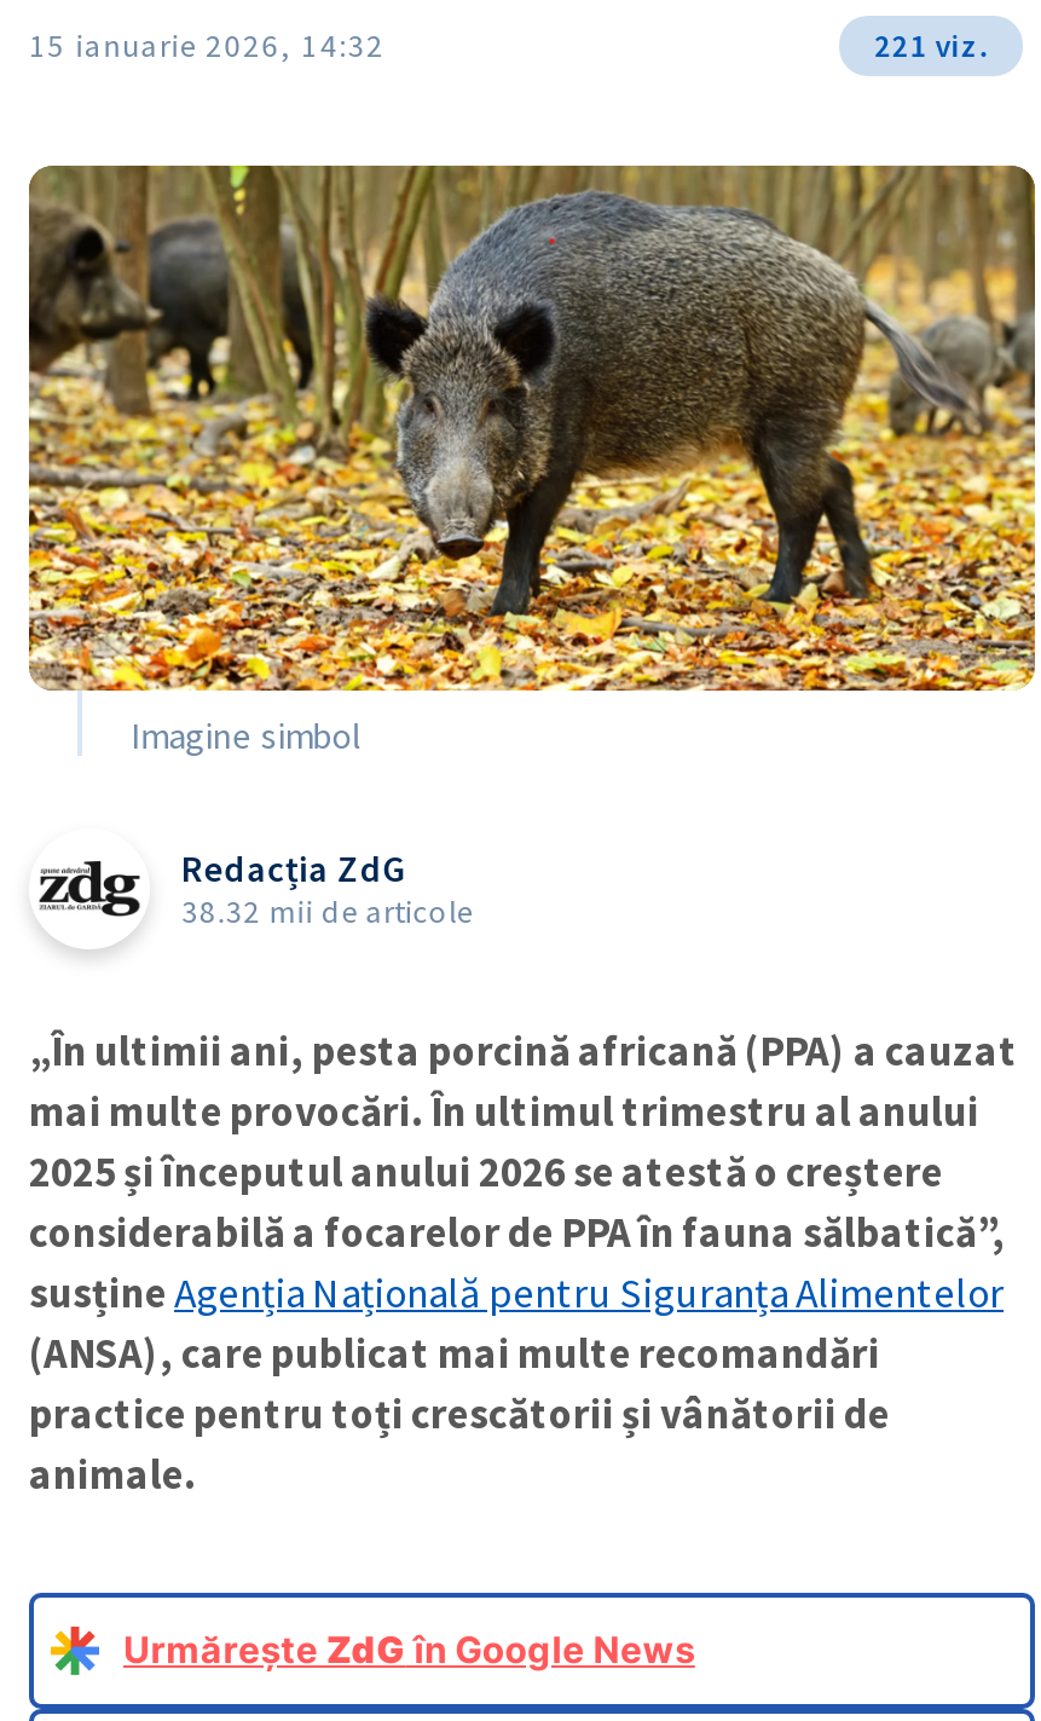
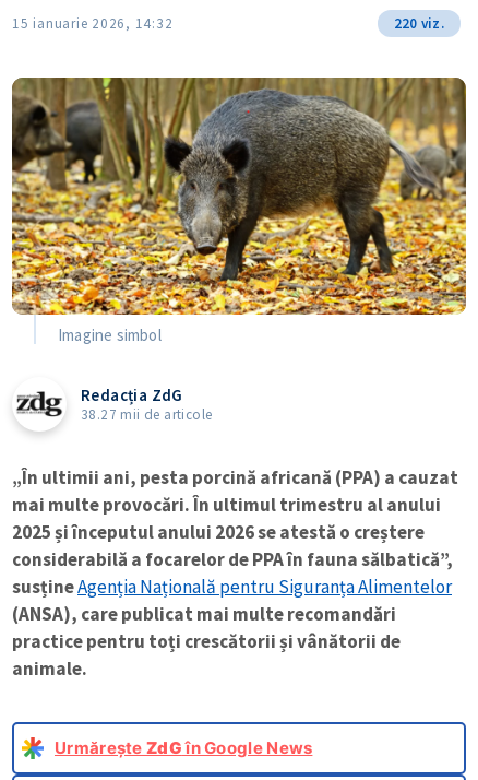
- 221 viz.
+ 220 viz.

- 38.32 mii de articole
+ 38.27 mii de articole
